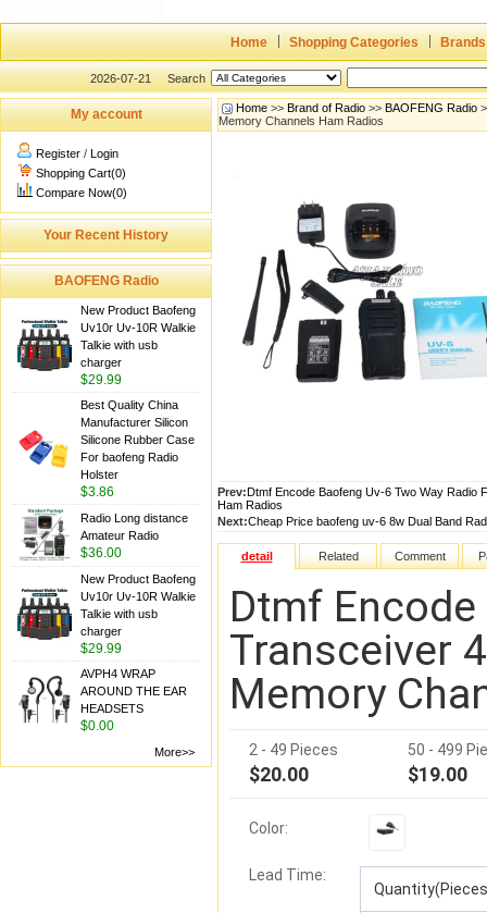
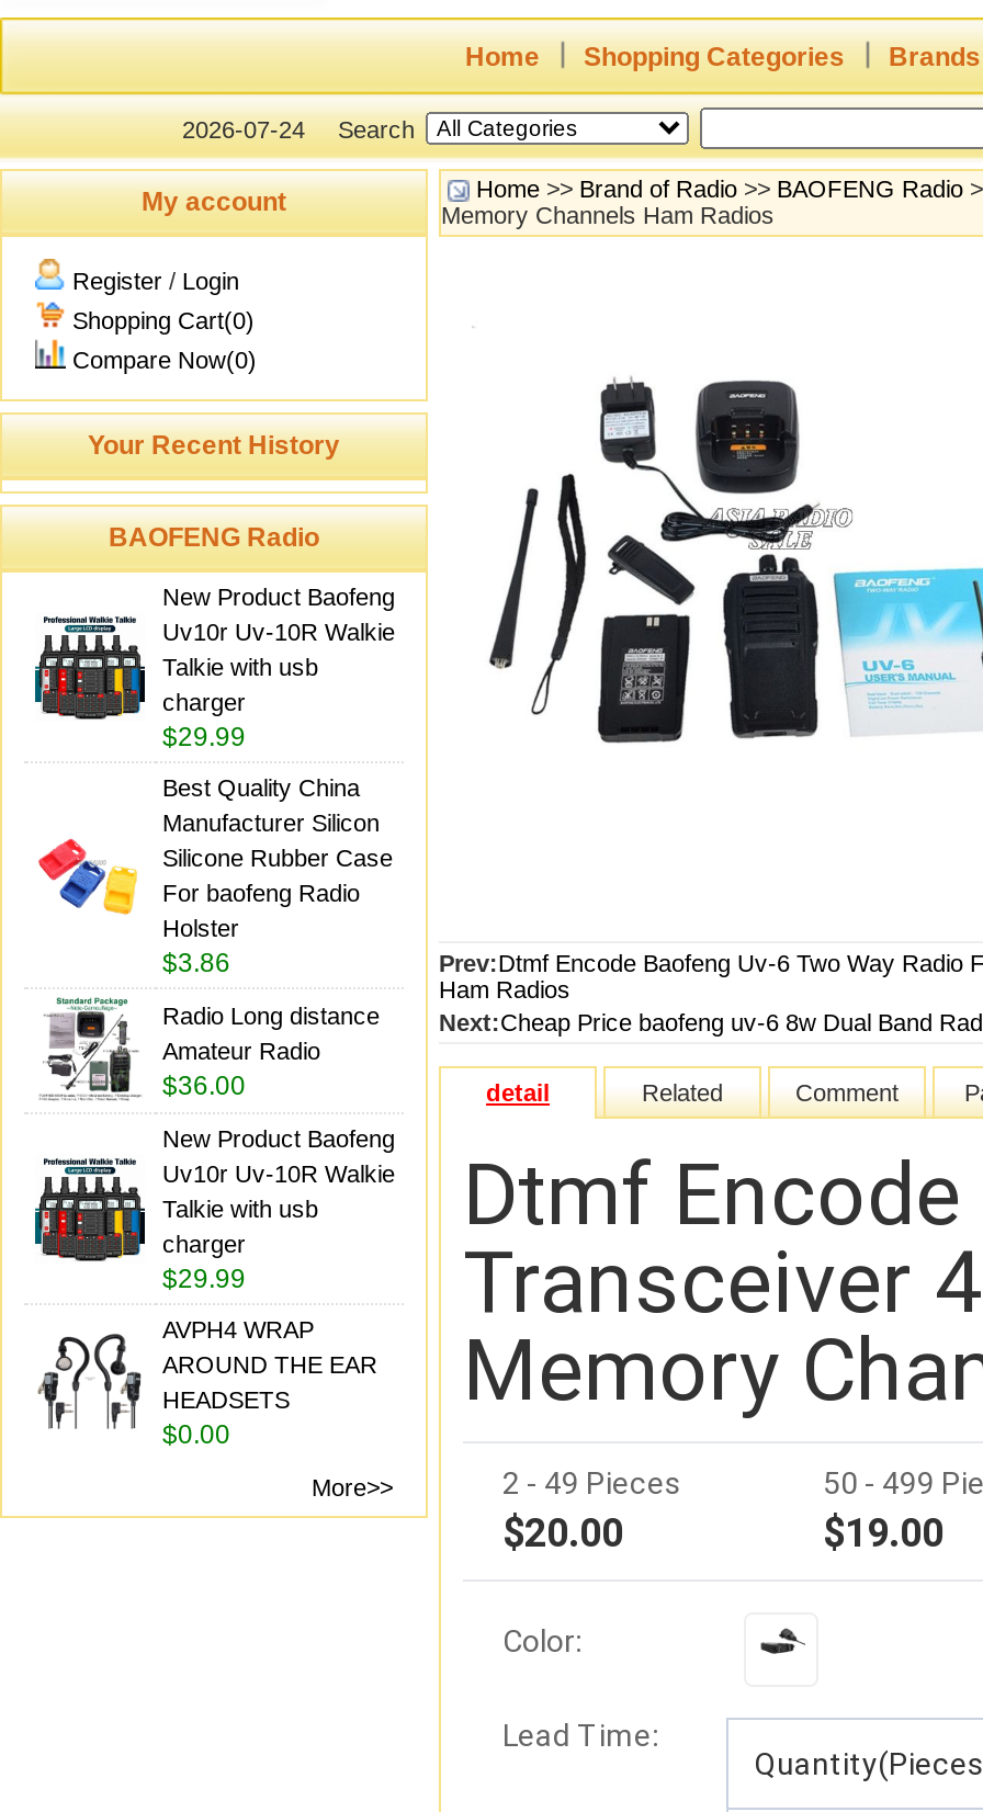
- 2026-07-21 Search
+ 2026-07-24 Search
